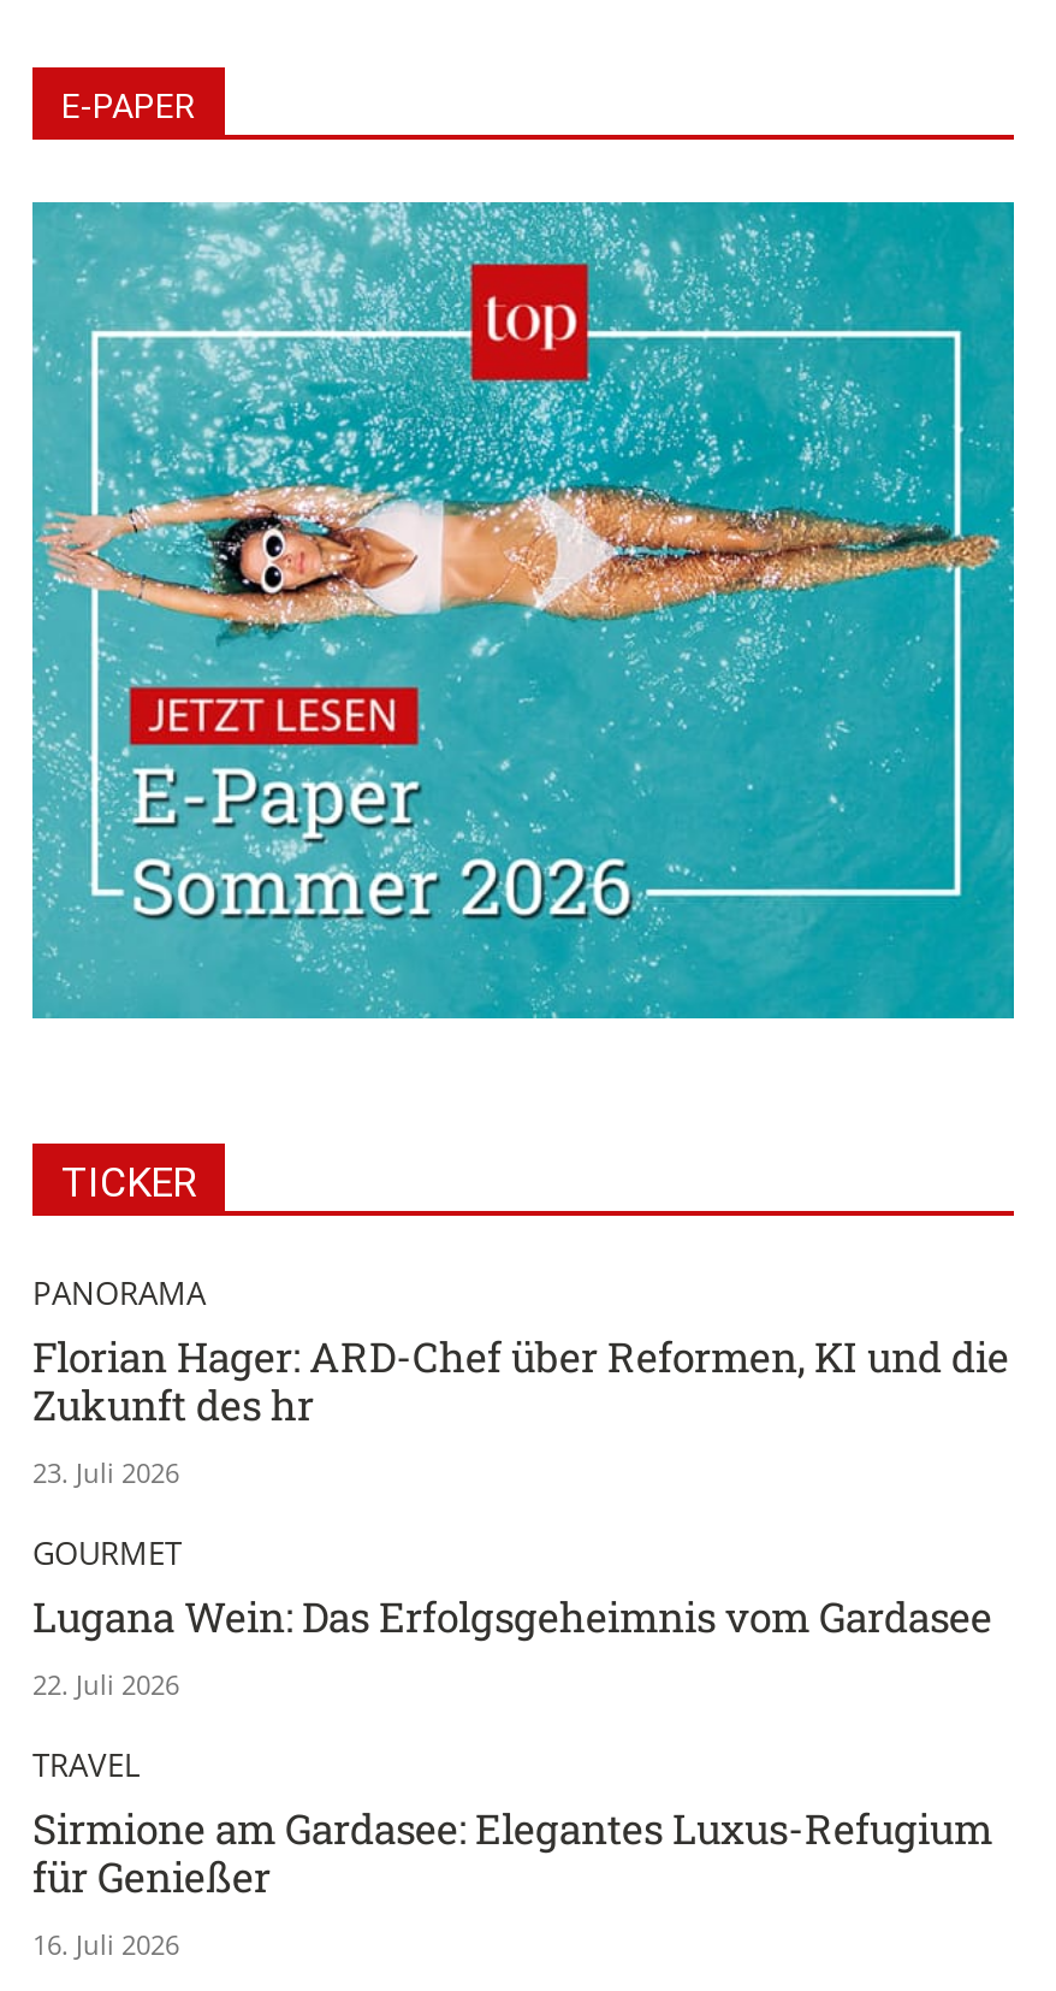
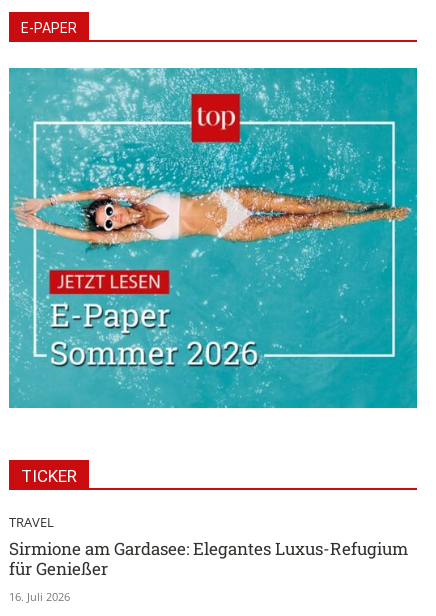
- PANORAMA
- Florian Hager: ARD-Chef über Reformen, KI und die
- Zukunft des hr
- 23. Juli 2026
- GOURMET
- Lugana Wein: Das Erfolgsgeheimnis vom Gardasee
- 22. Juli 2026
